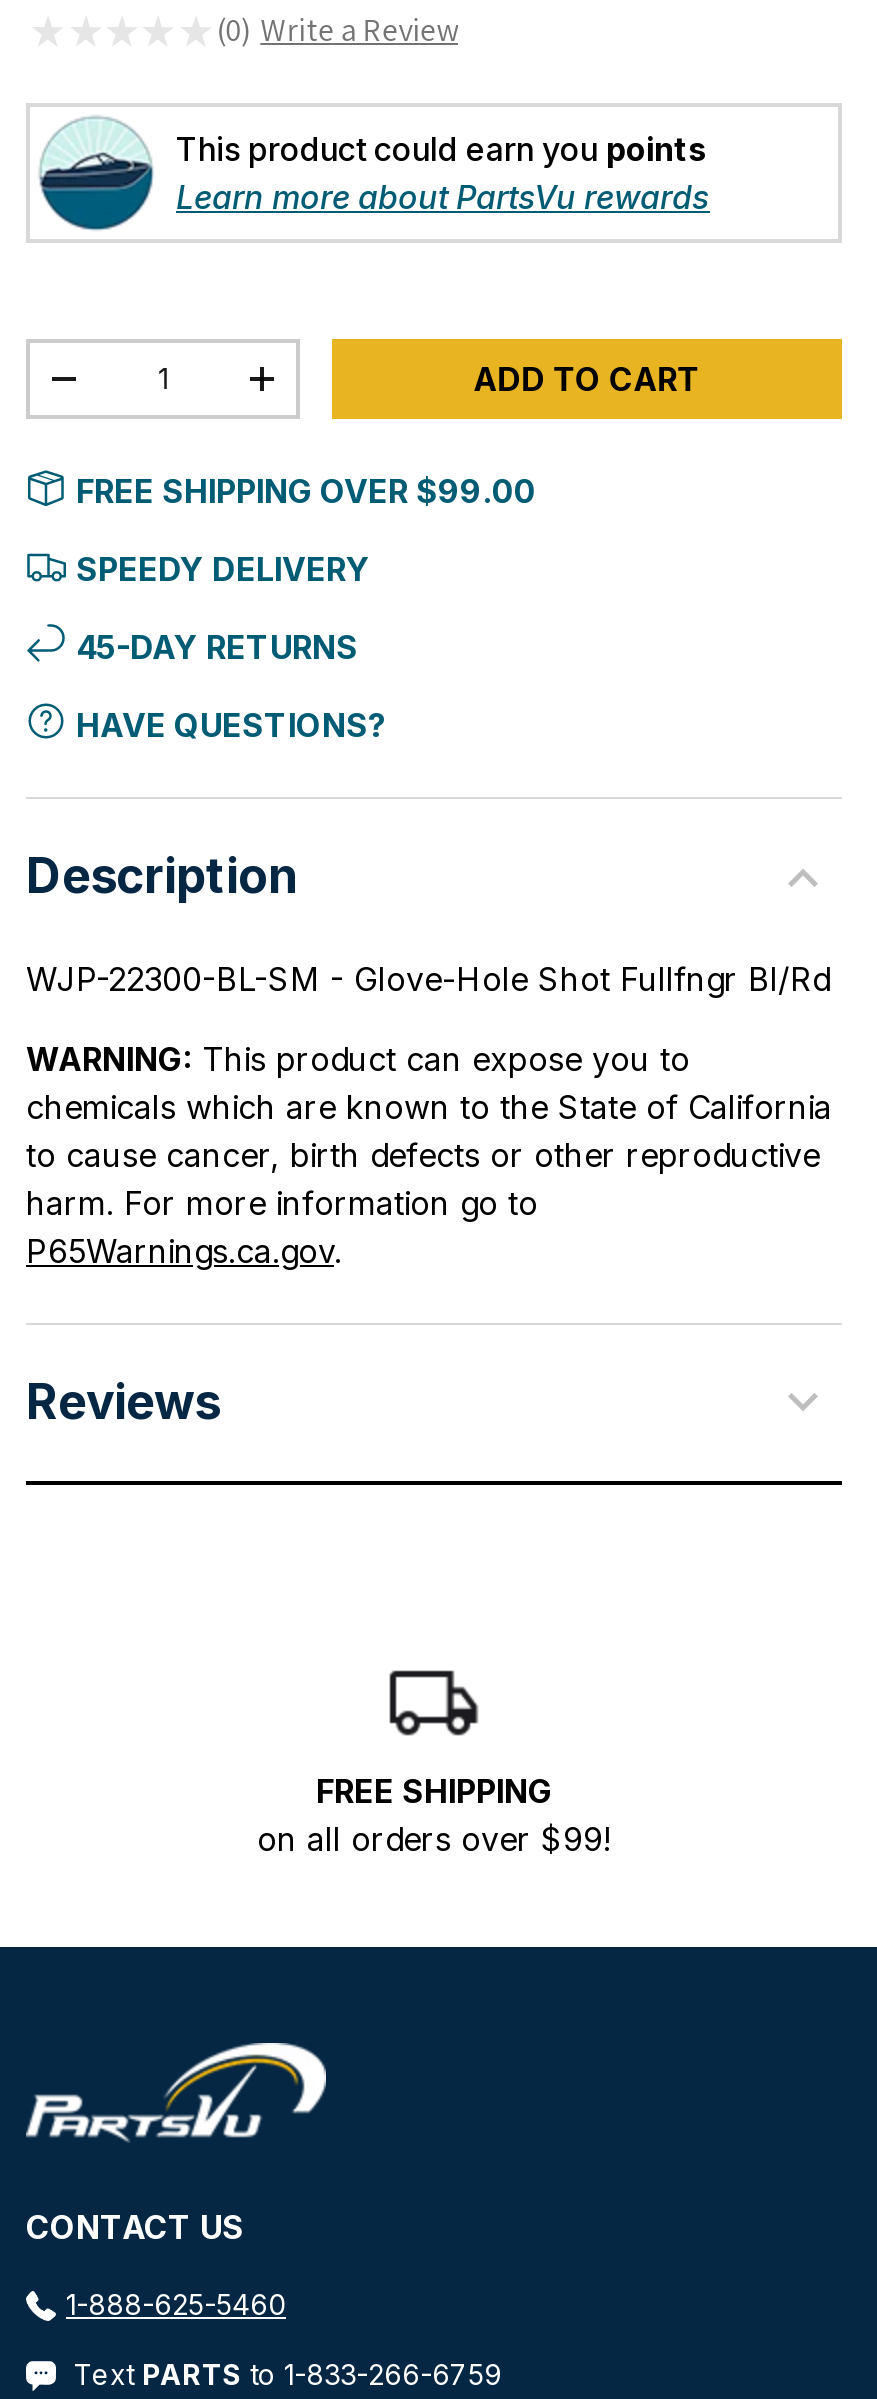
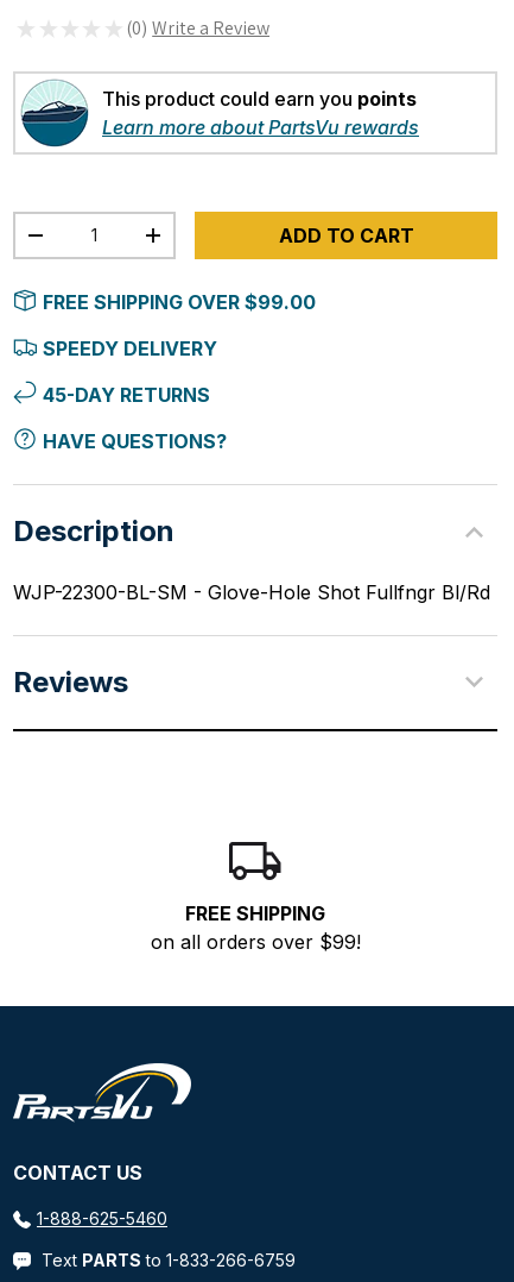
- WARNING: This product can expose you to
- chemicals which are known to the State of California
- to cause cancer, birth defects or other reproductive
- harm. For more information go to
- P65Warnings.ca.gov.
